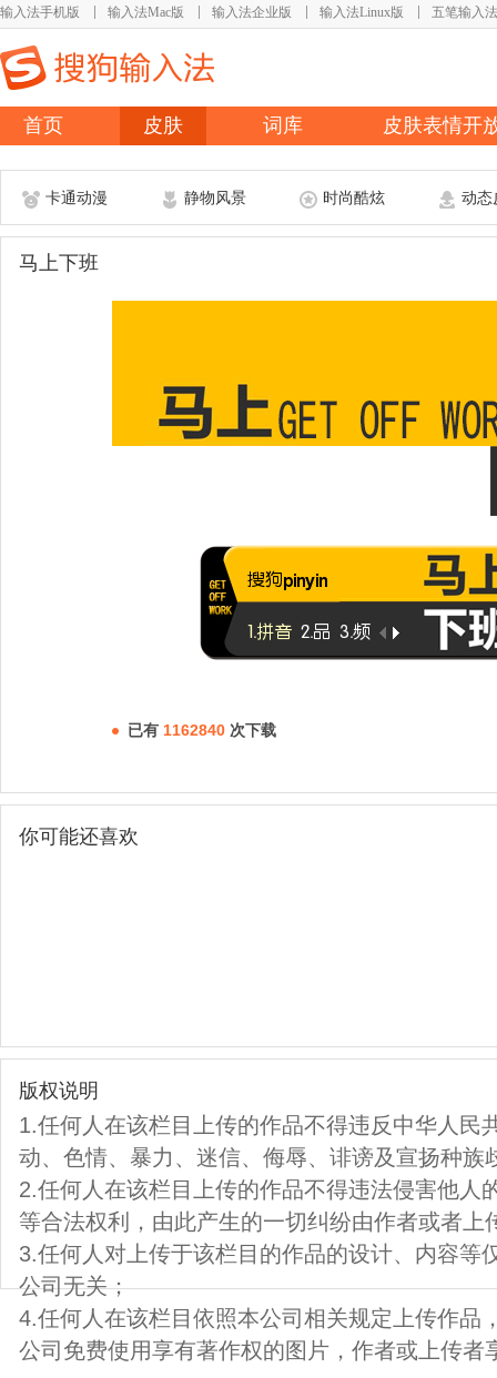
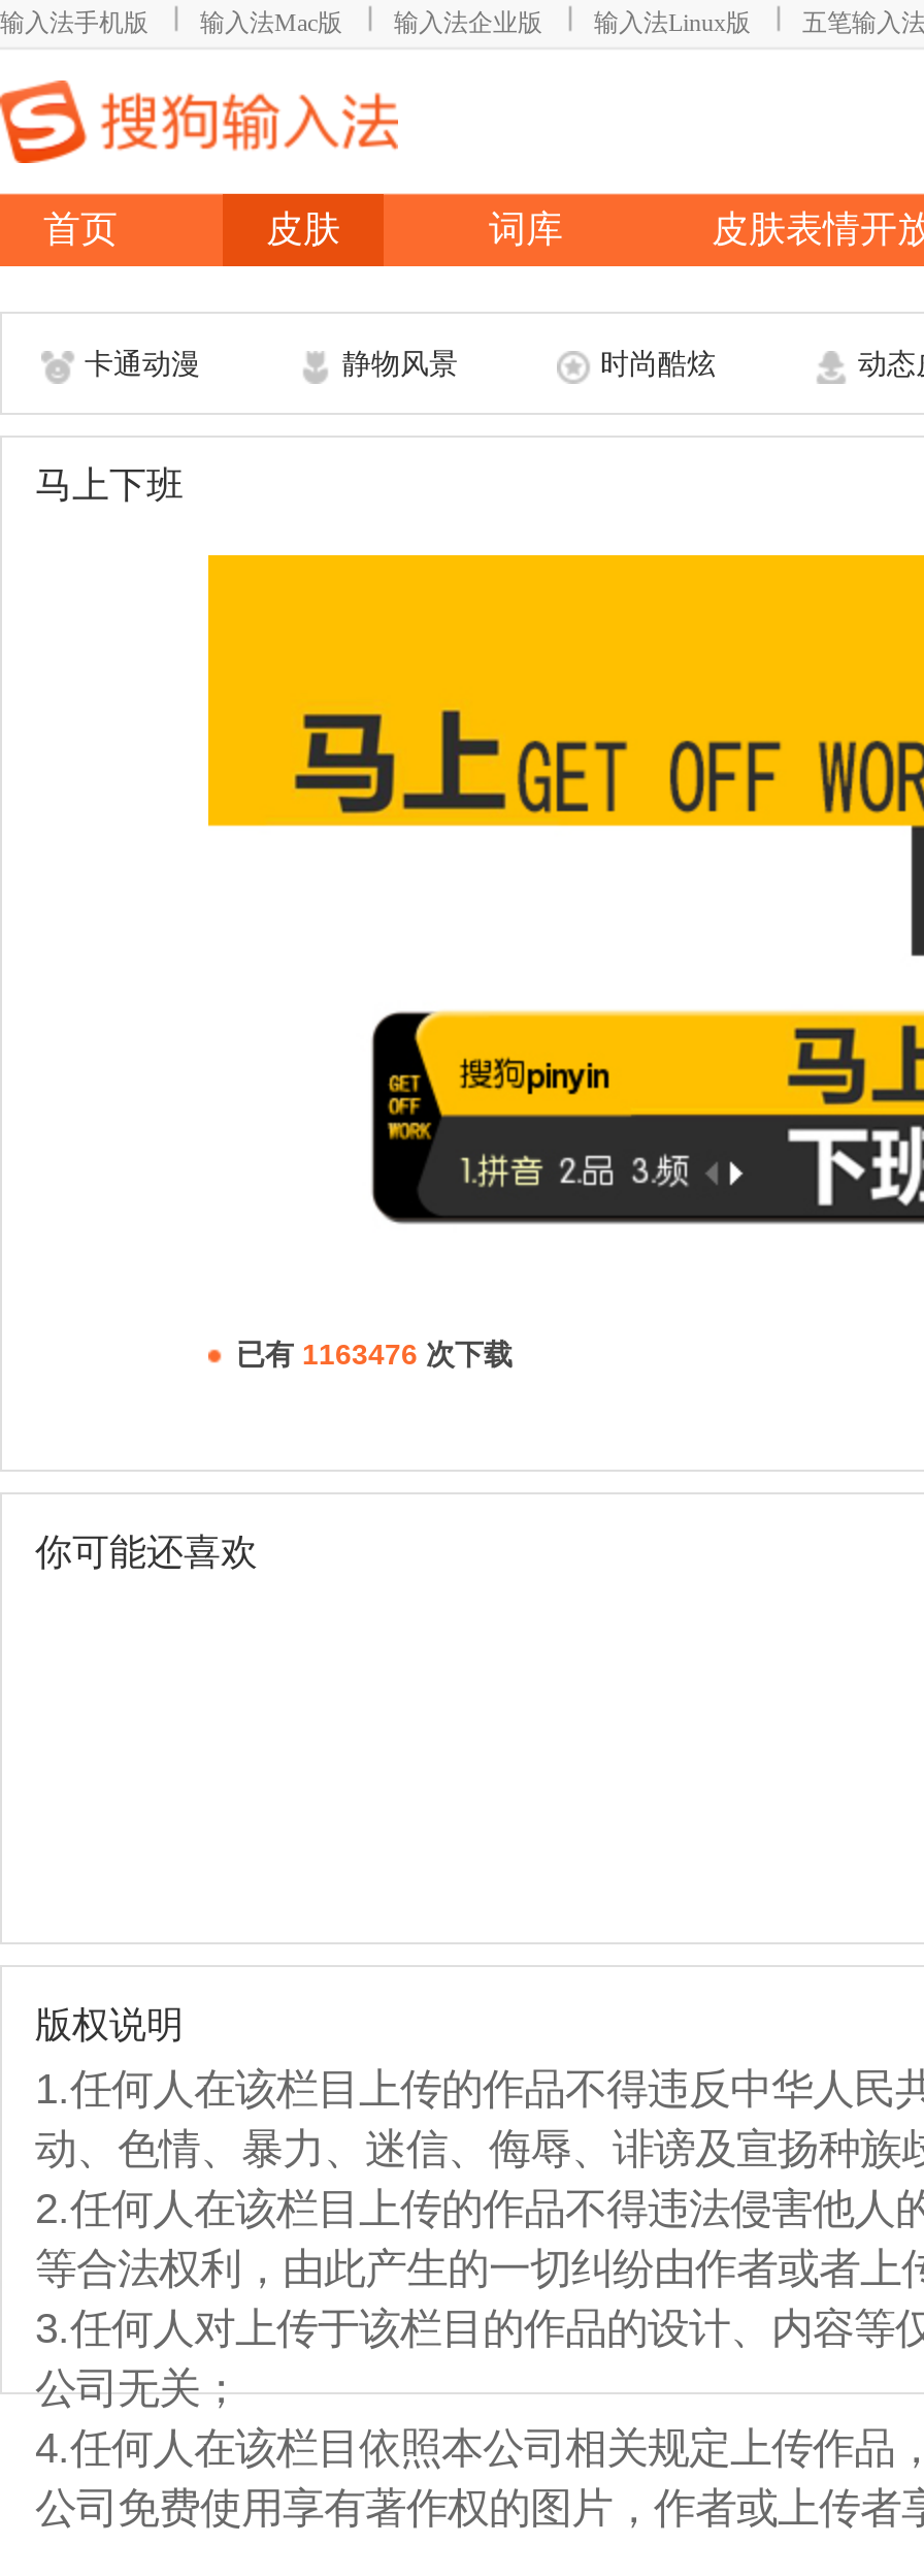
- 已有1162840次下载
+ 已有1163476次下载
